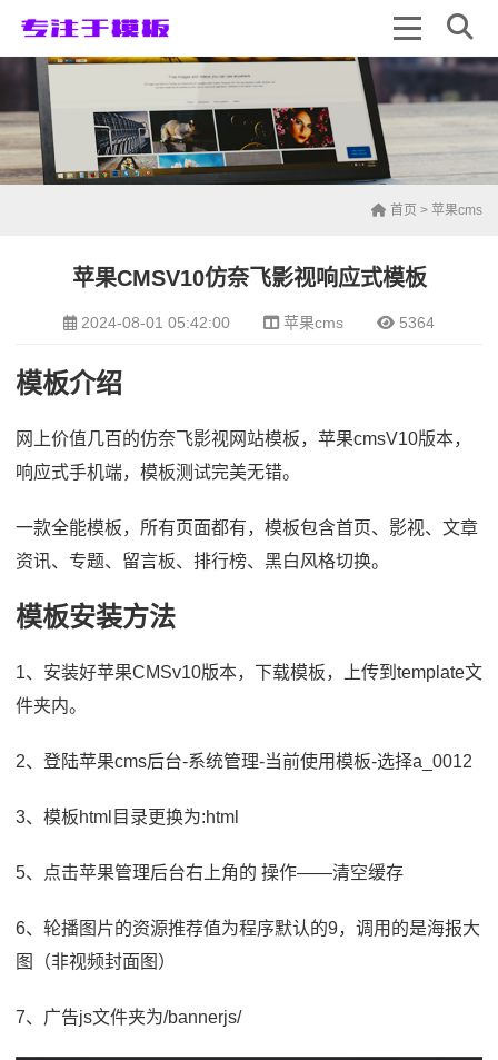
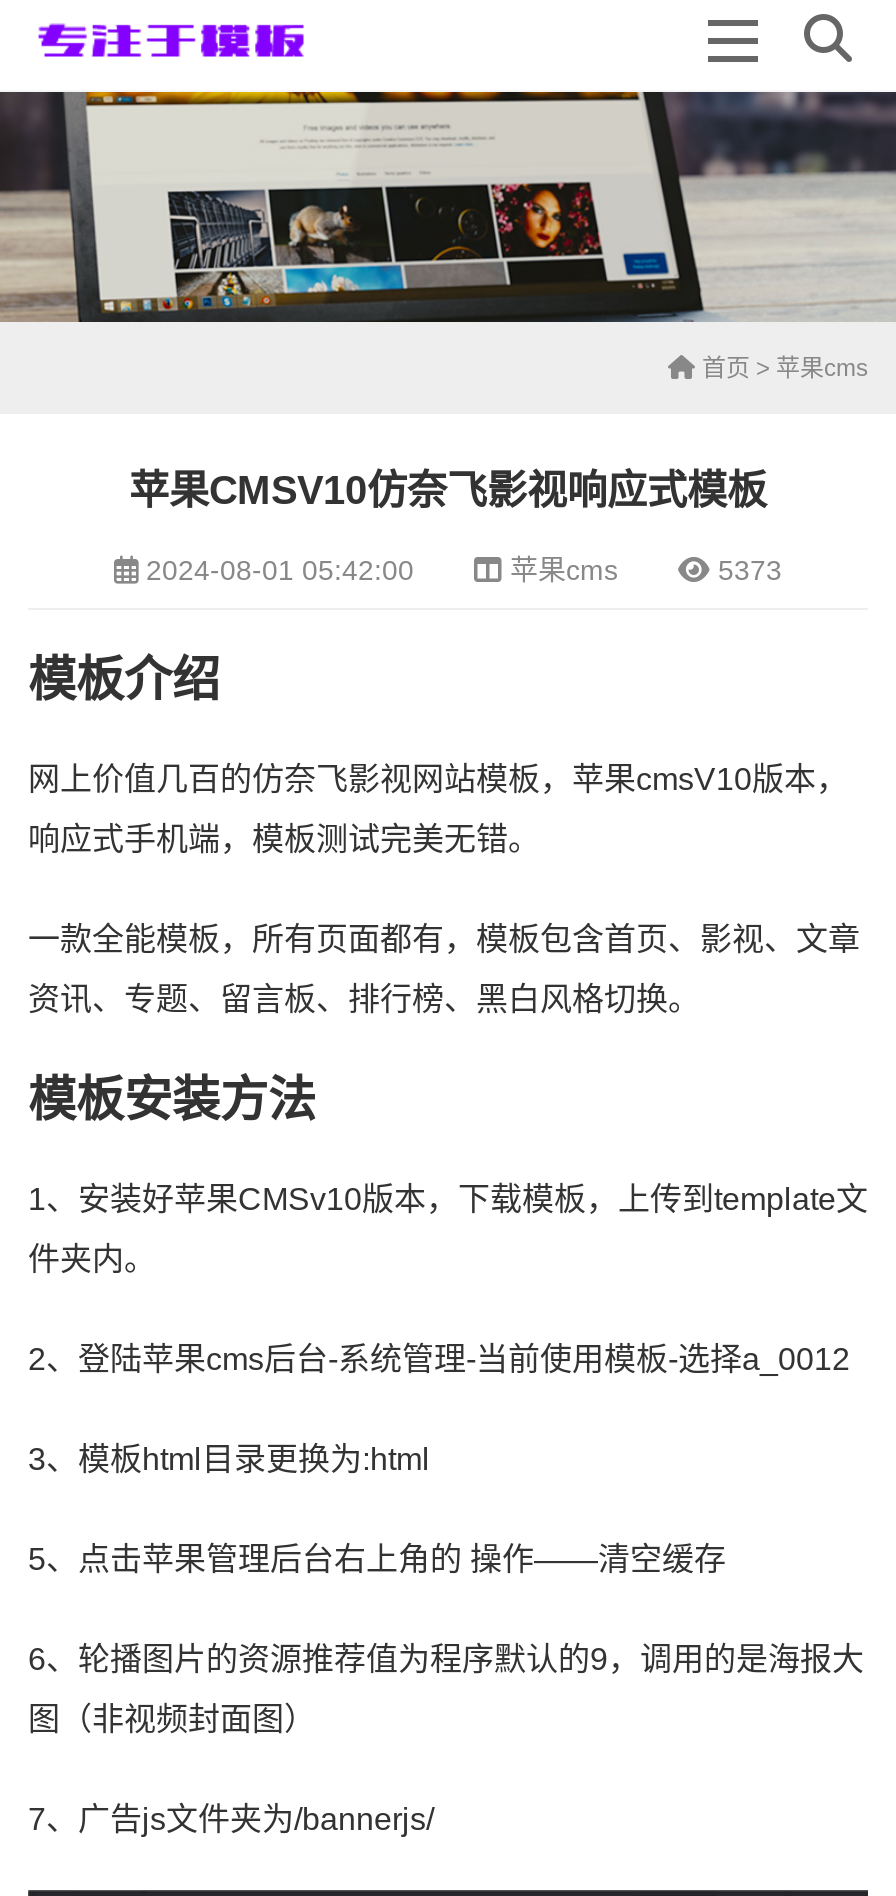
- 5364
+ 5373
